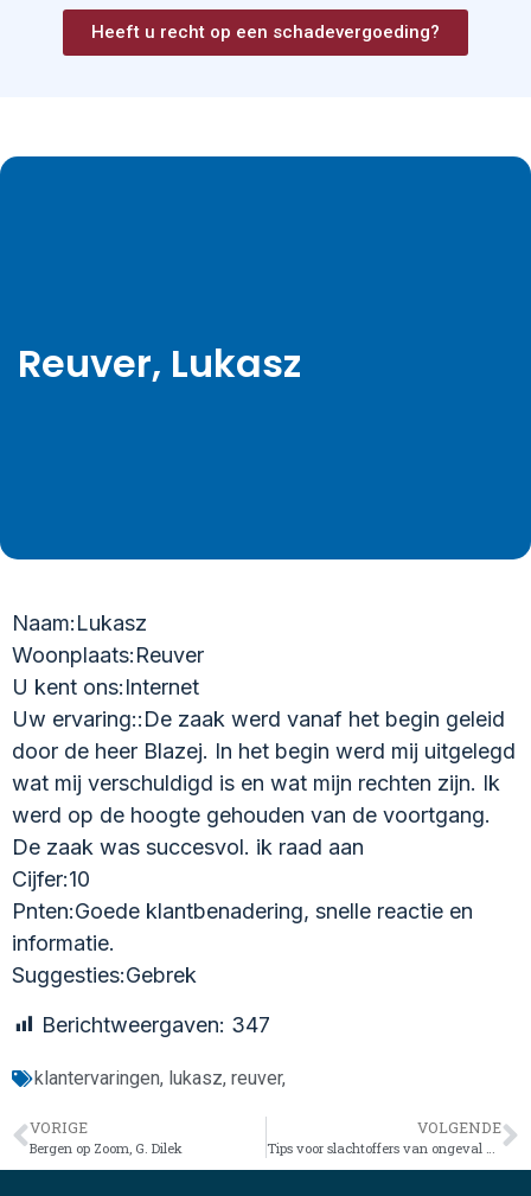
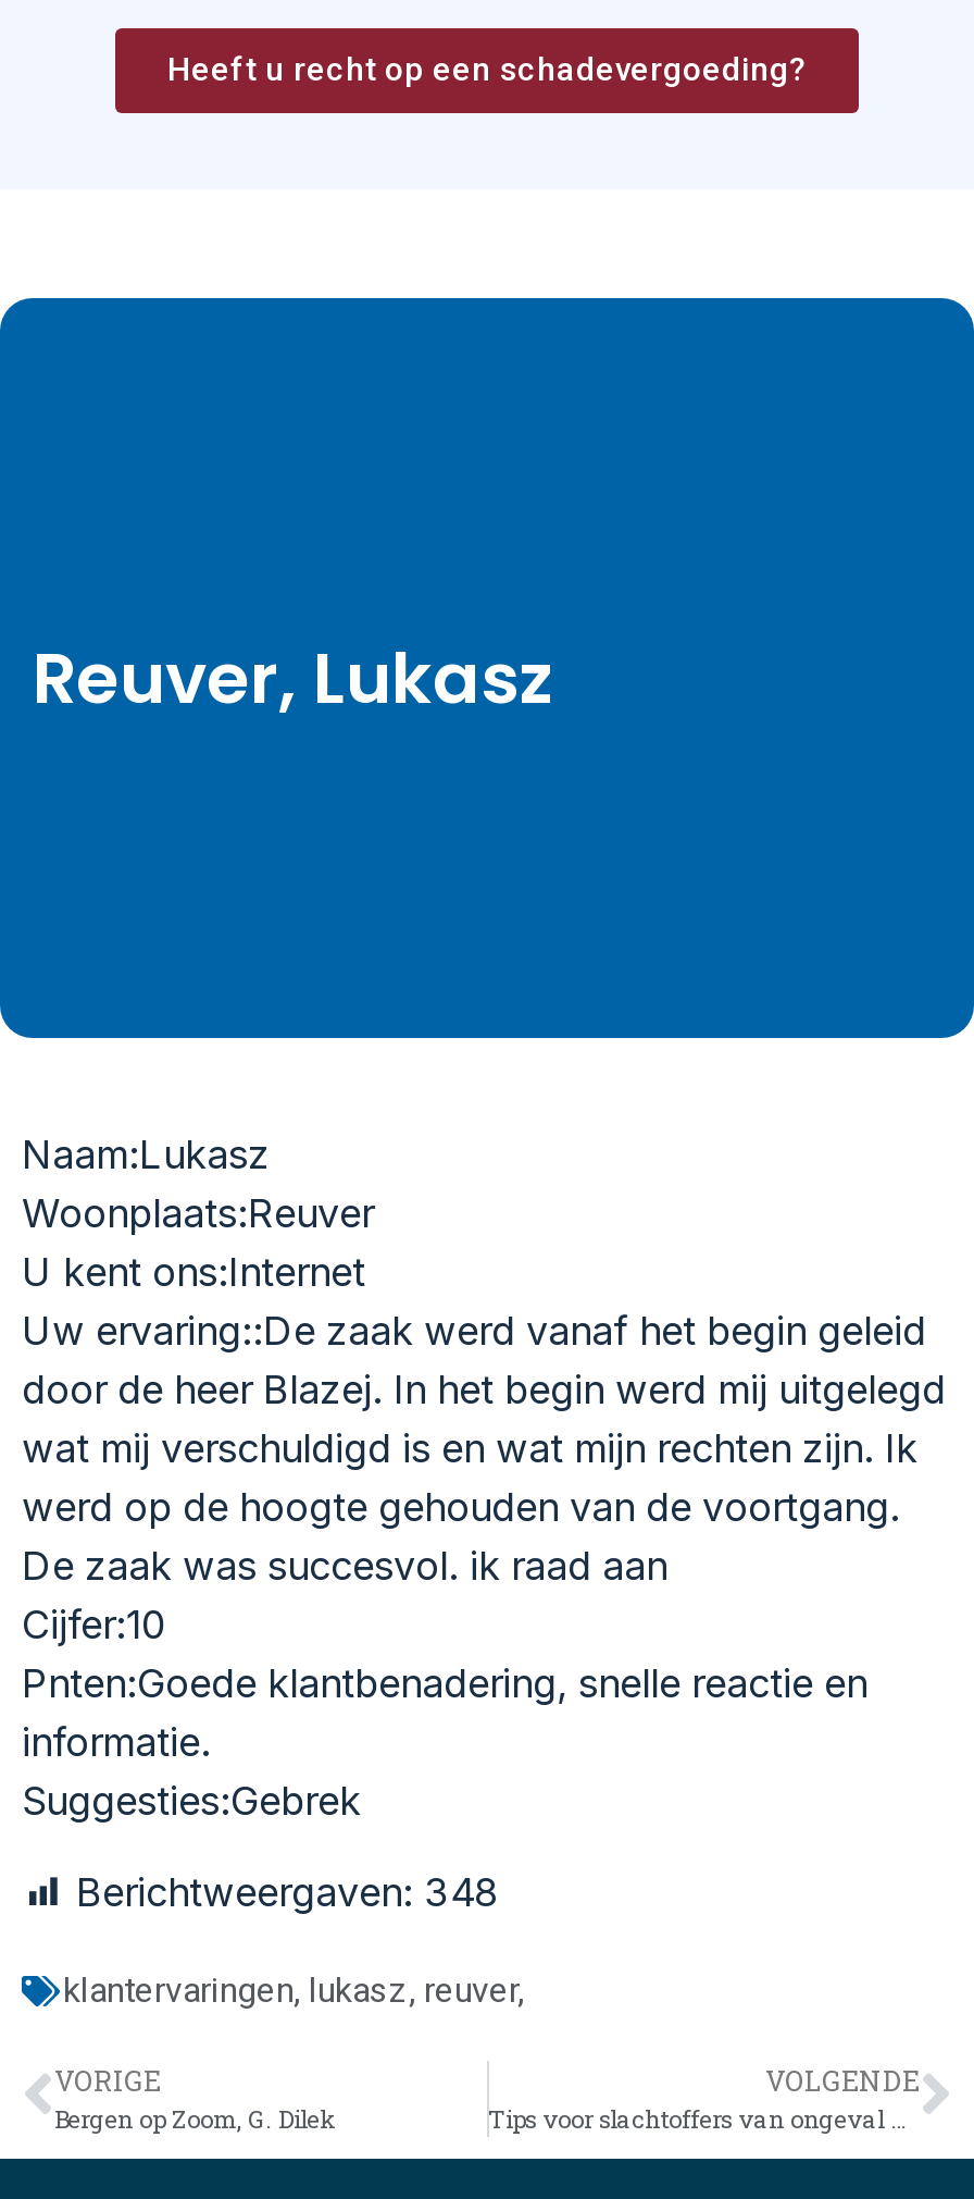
- Berichtweergaven: 347
+ Berichtweergaven: 348
